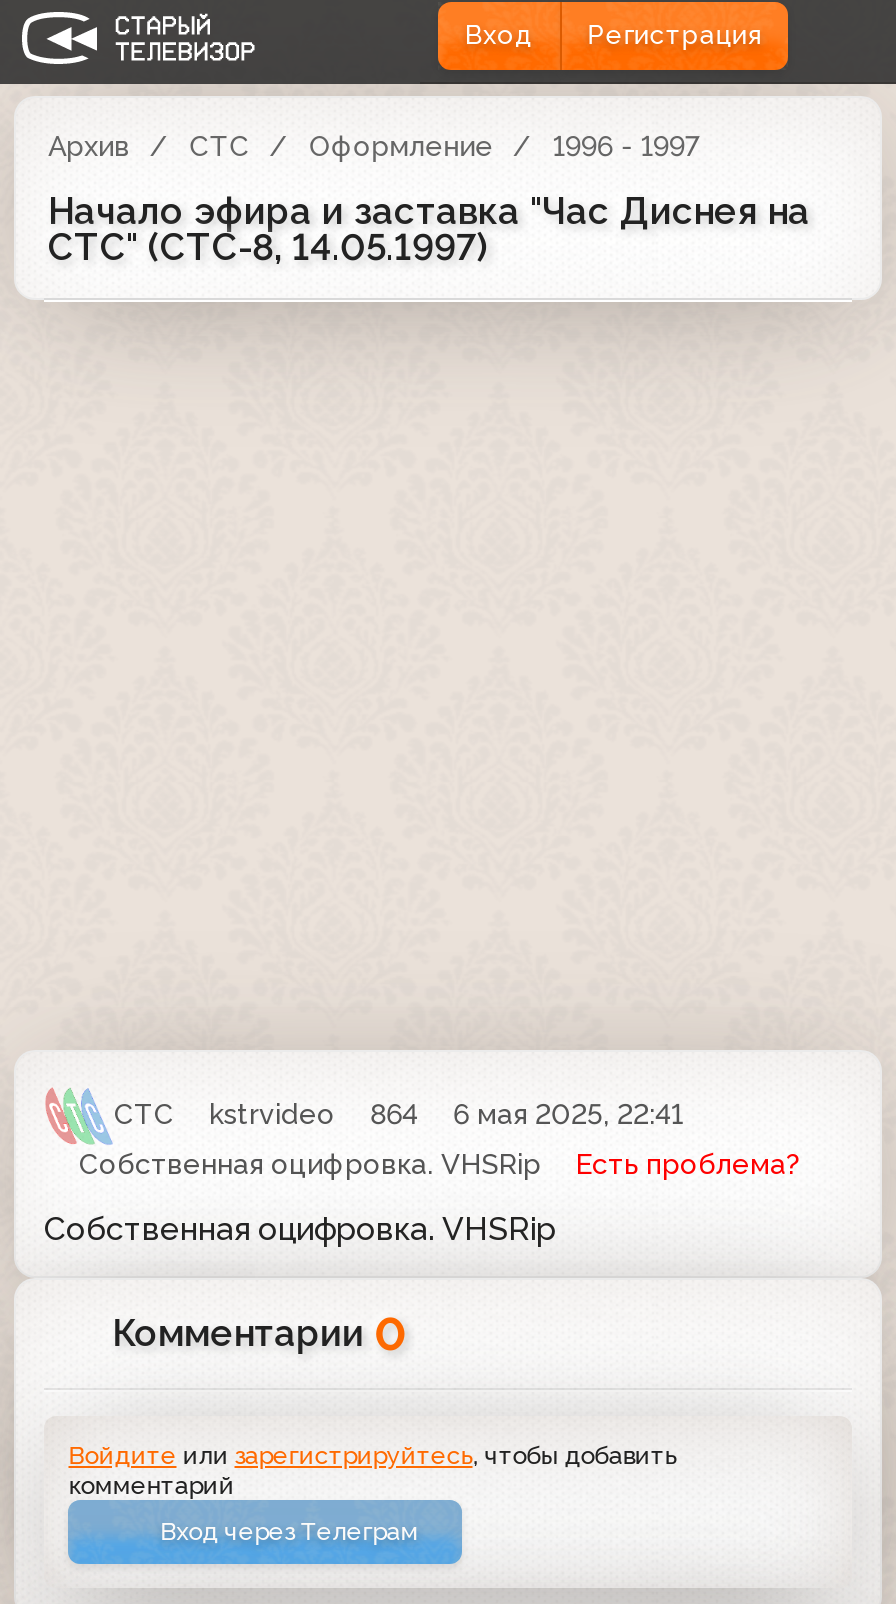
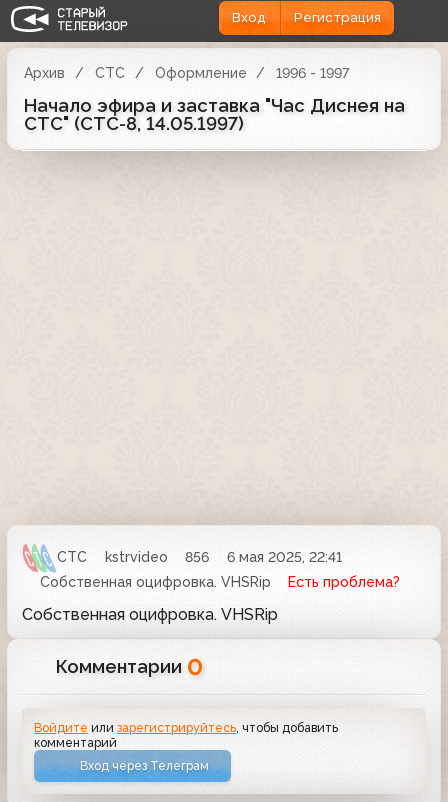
- СТС kstrvideo 864 6 мая 2025, 22:41
+ СТС kstrvideo 856 6 мая 2025, 22:41
